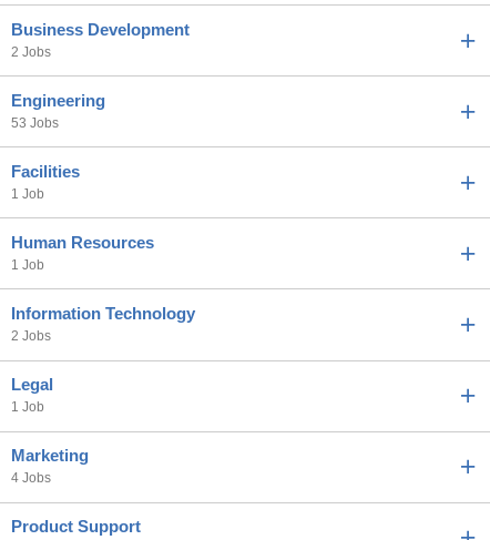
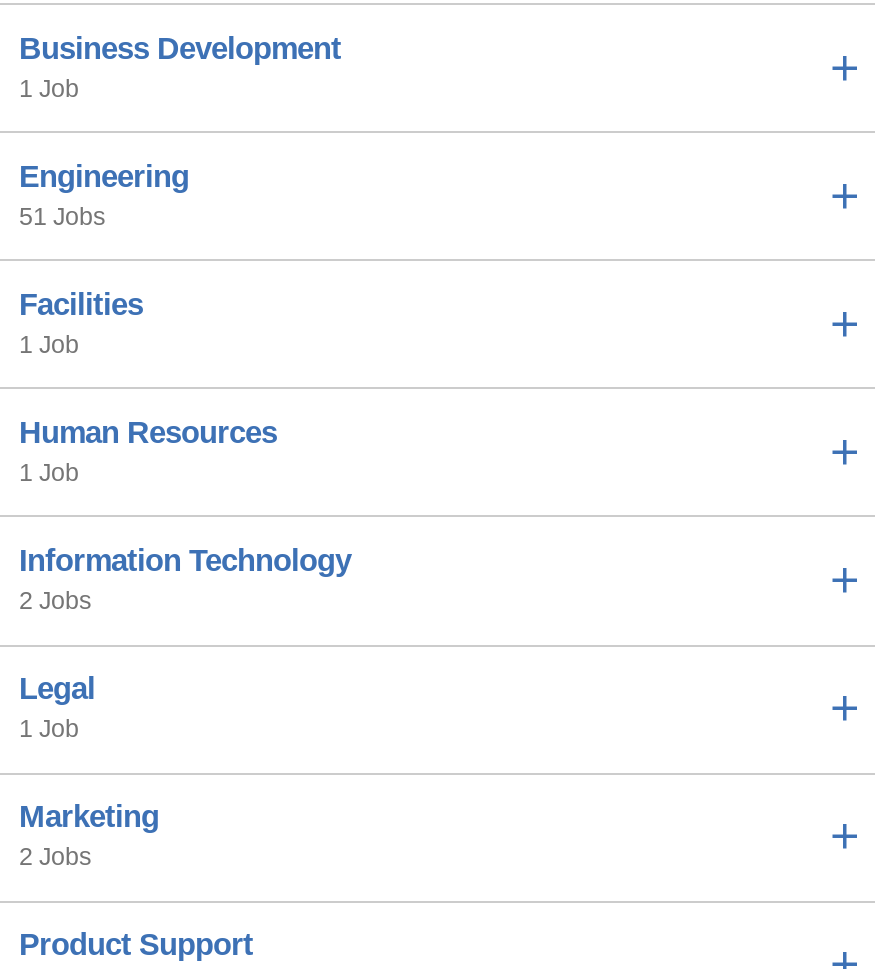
- 2 Jobs
+ 1 Job

- 53 Jobs
+ 51 Jobs

- 4 Jobs
+ 2 Jobs
